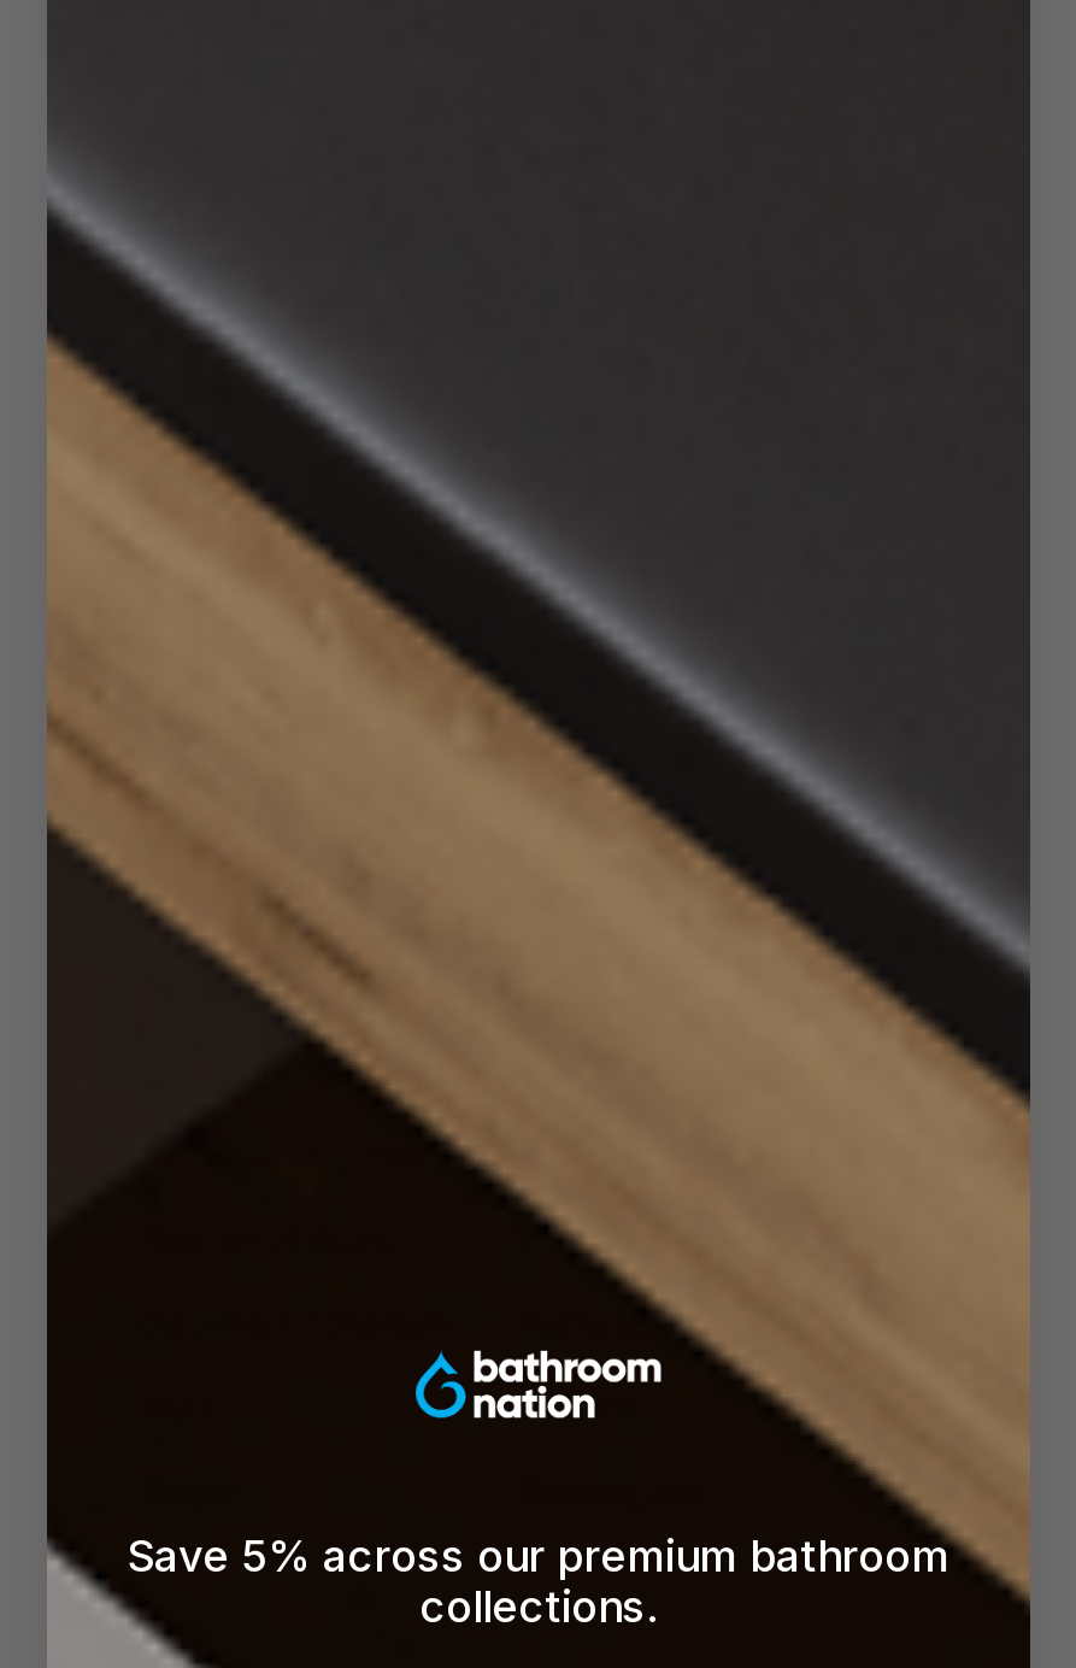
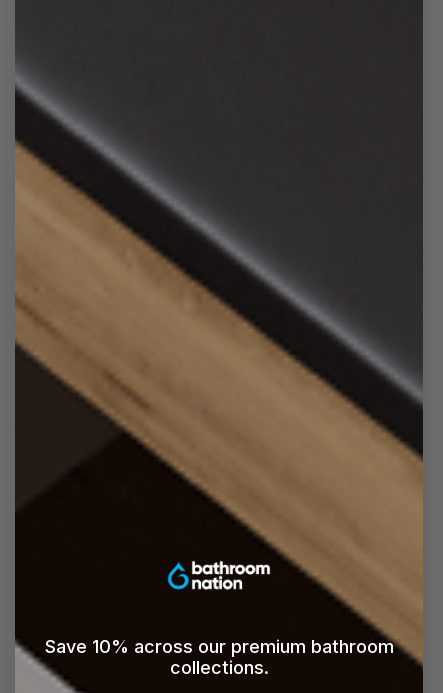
- Save 5% across our premium bathroom
+ Save 10% across our premium bathroom
